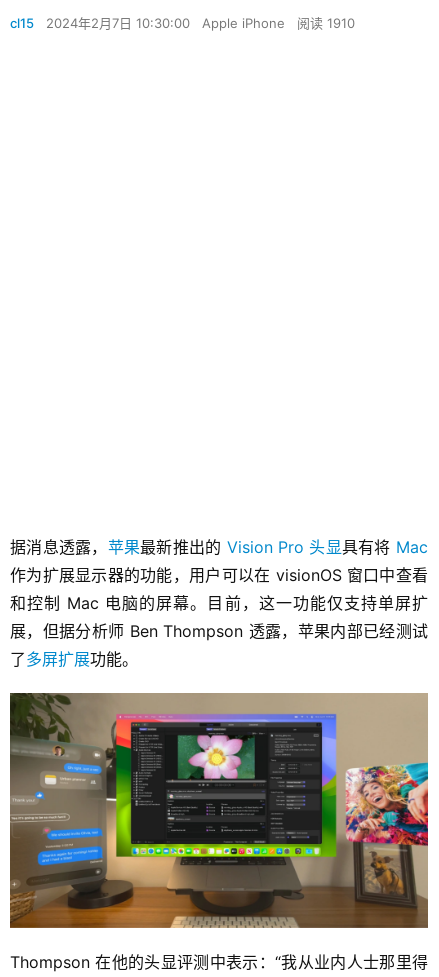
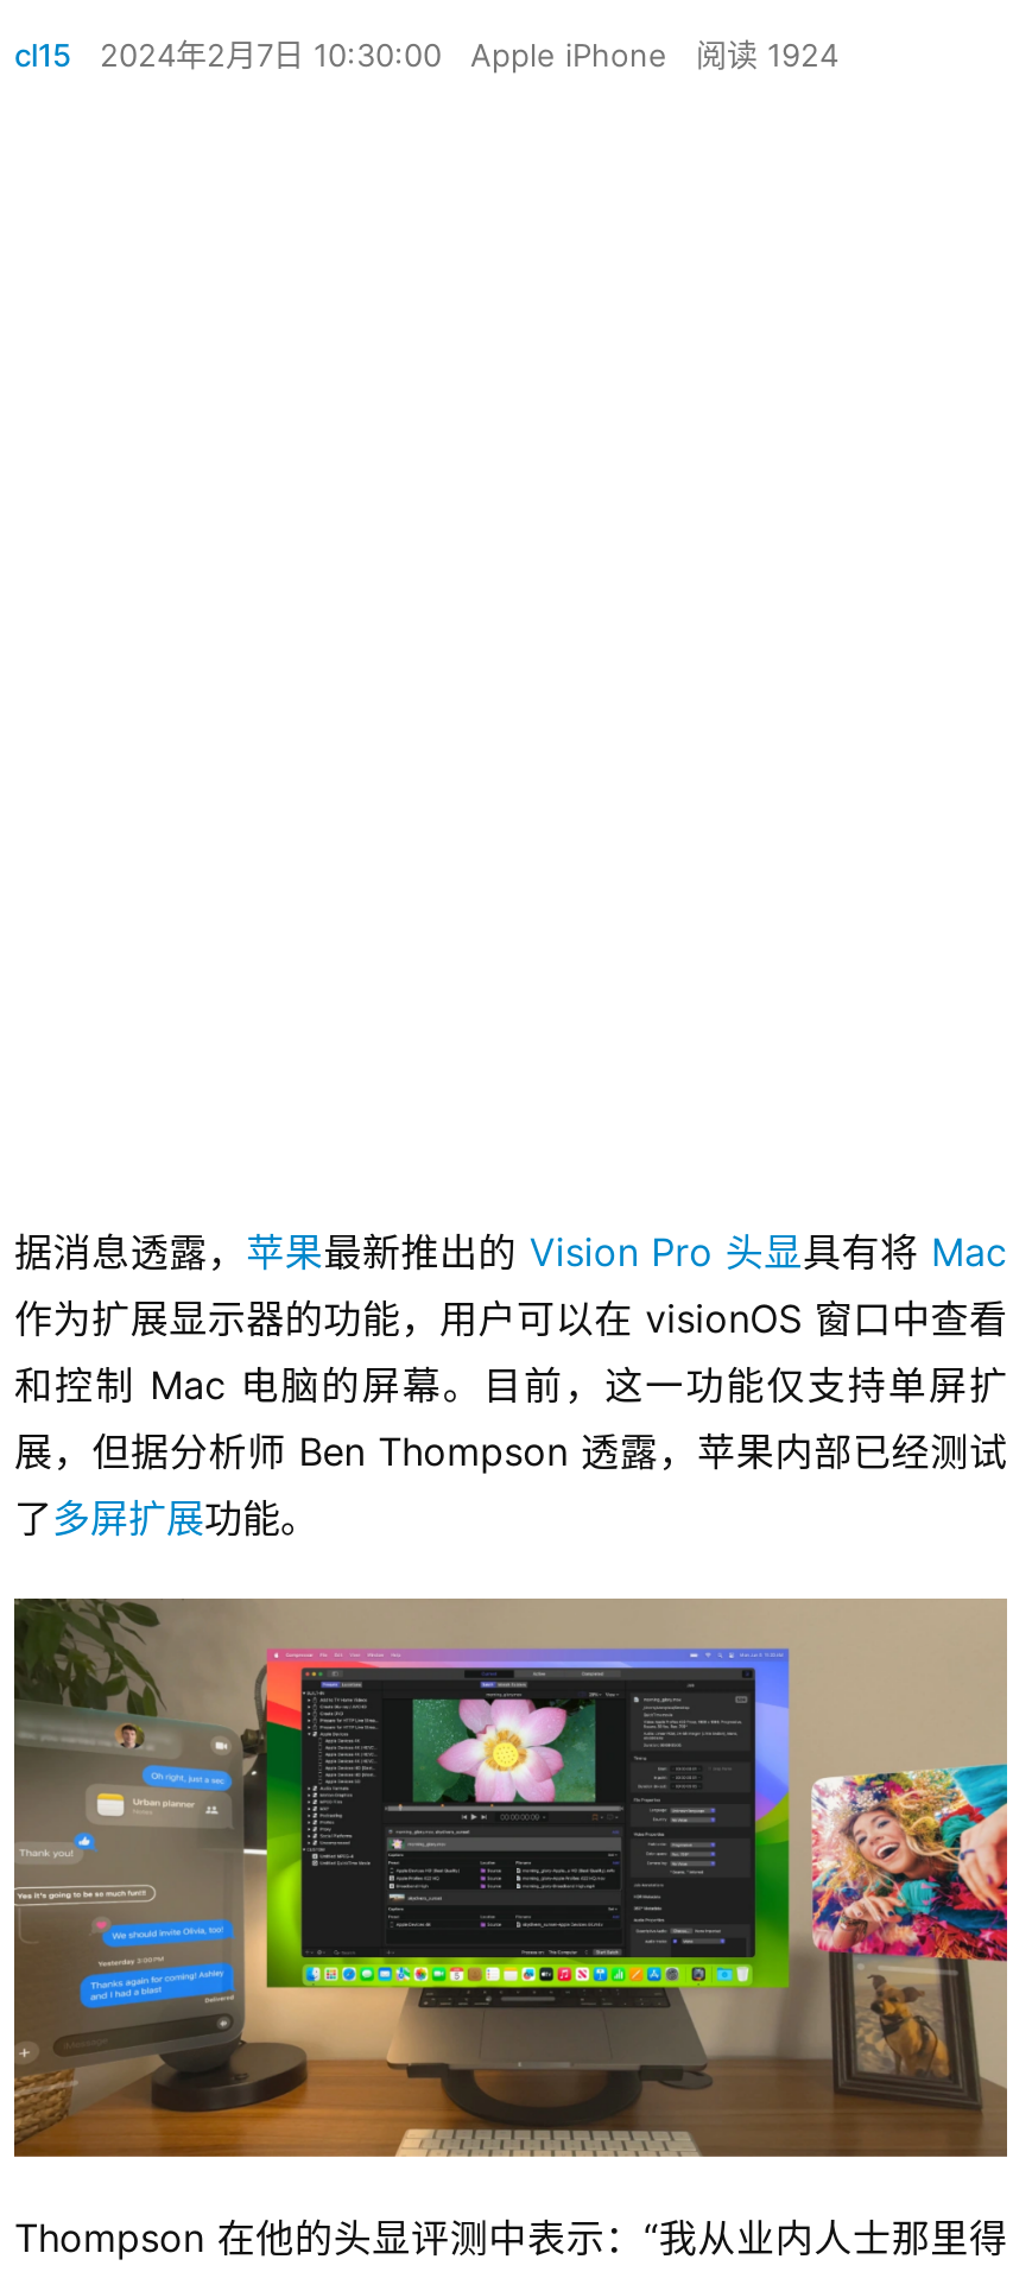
- cl15 2024年2月7日 10:30:00 Apple iPhone 阅读 1910
+ cl15 2024年2月7日 10:30:00 Apple iPhone 阅读 1924
